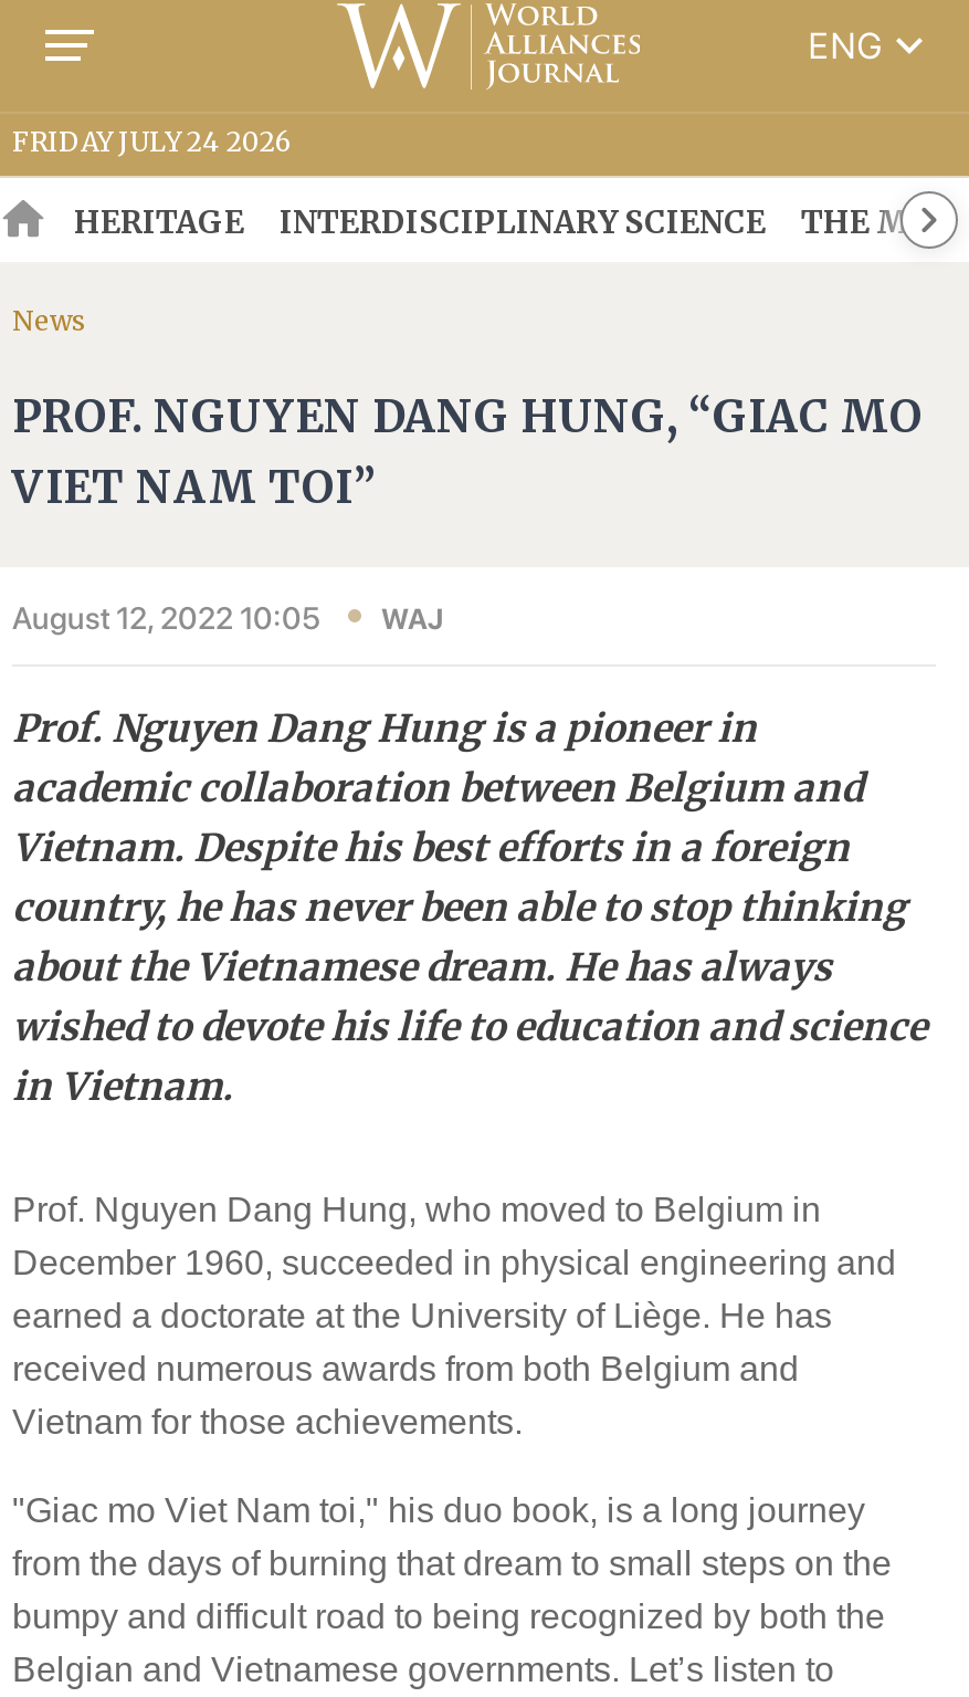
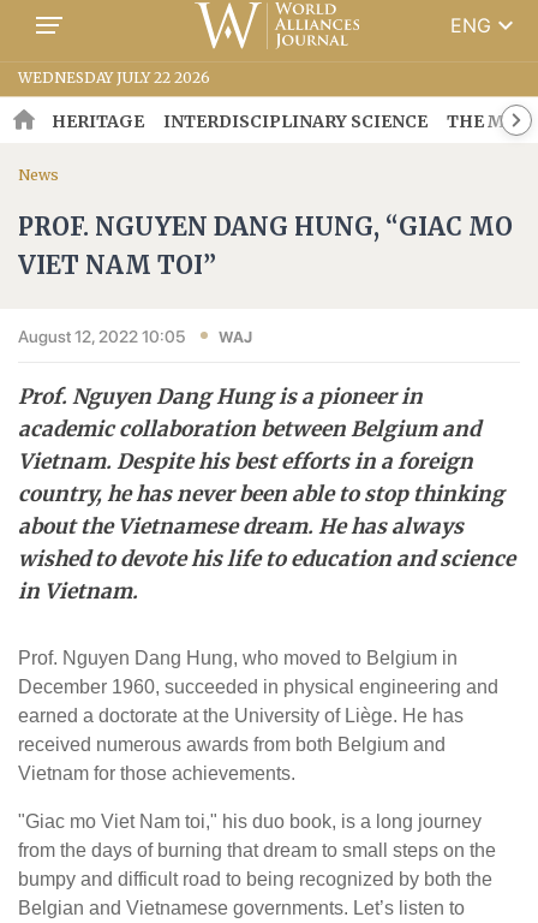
- FRIDAY JULY 24 2026
+ WEDNESDAY JULY 22 2026
